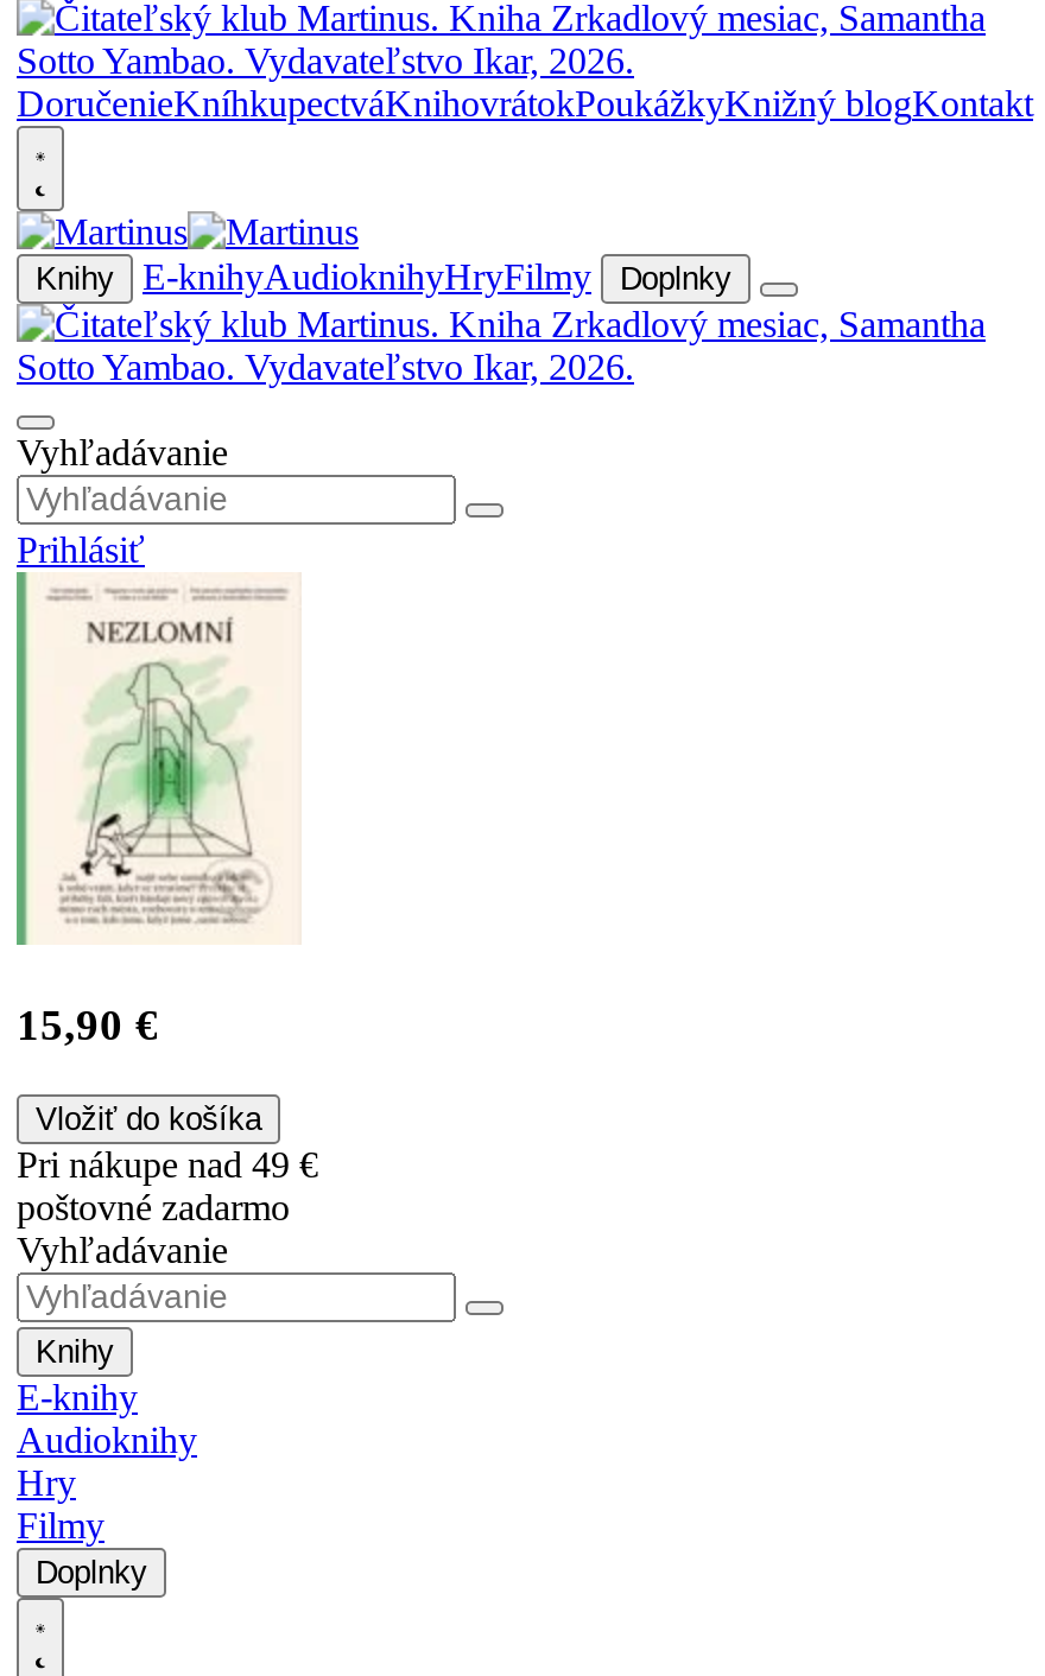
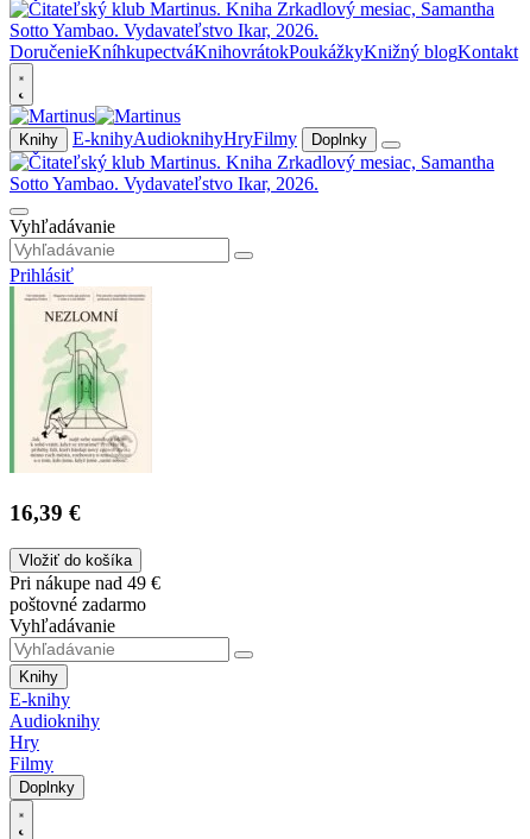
- 15,90 €
+ 16,39 €
